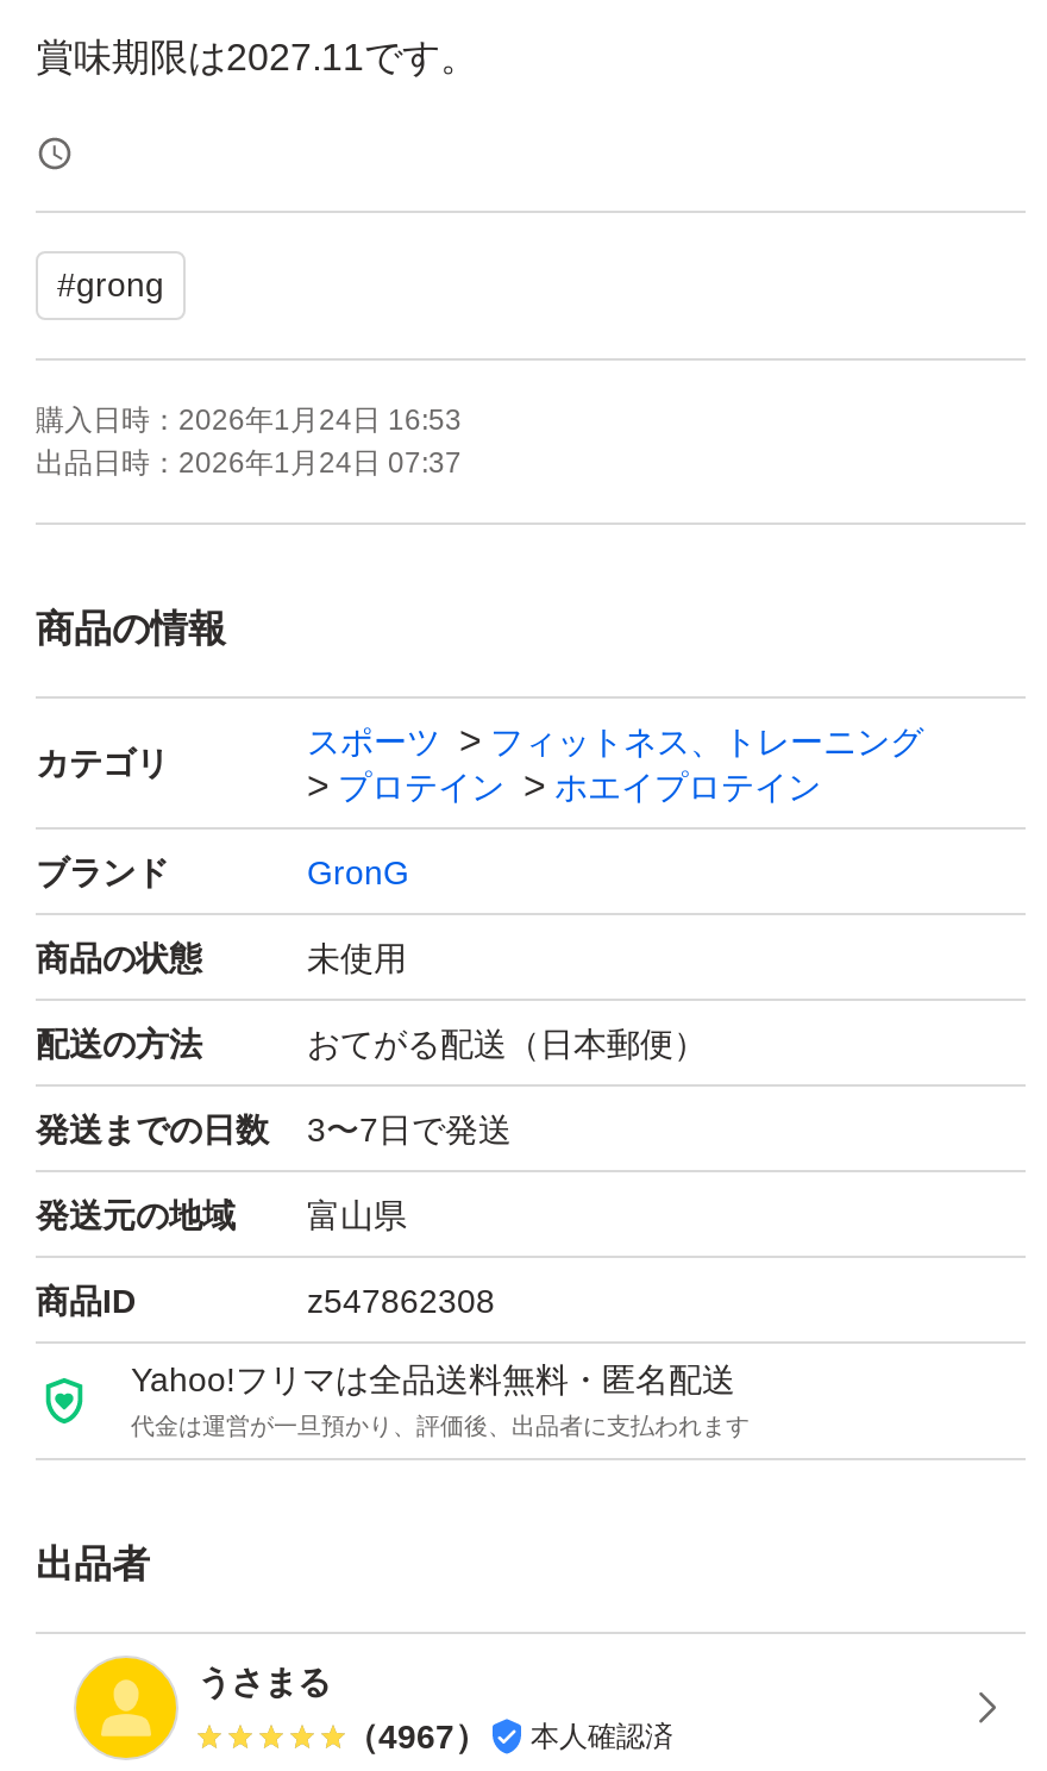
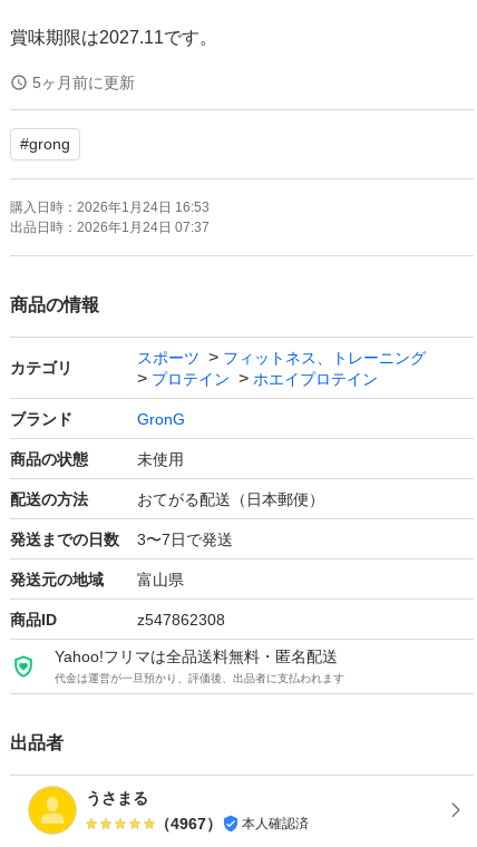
+ 5ヶ月前に更新
